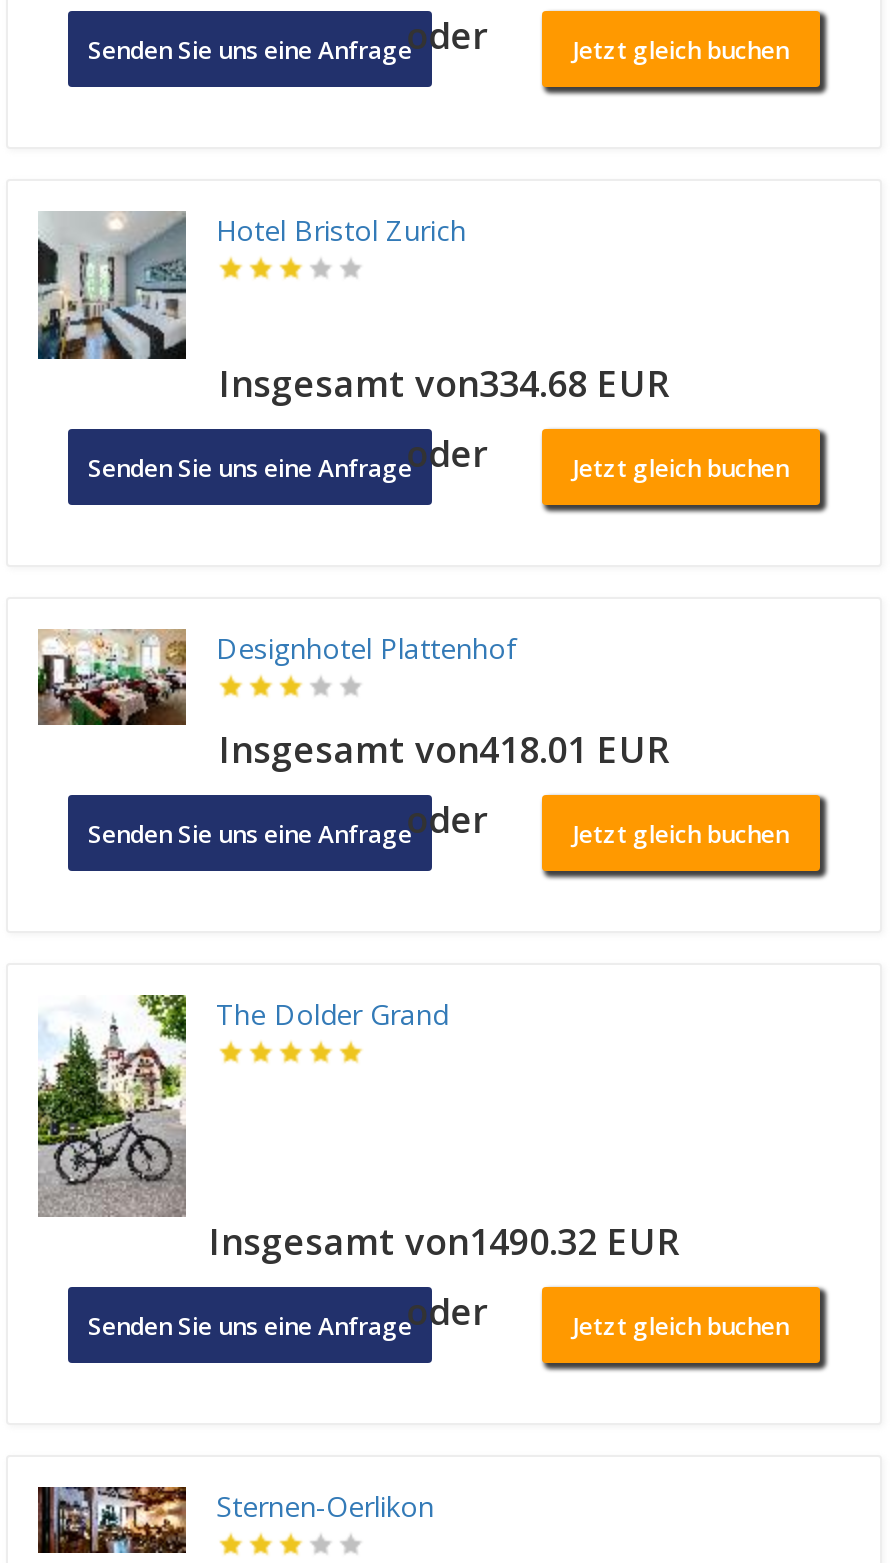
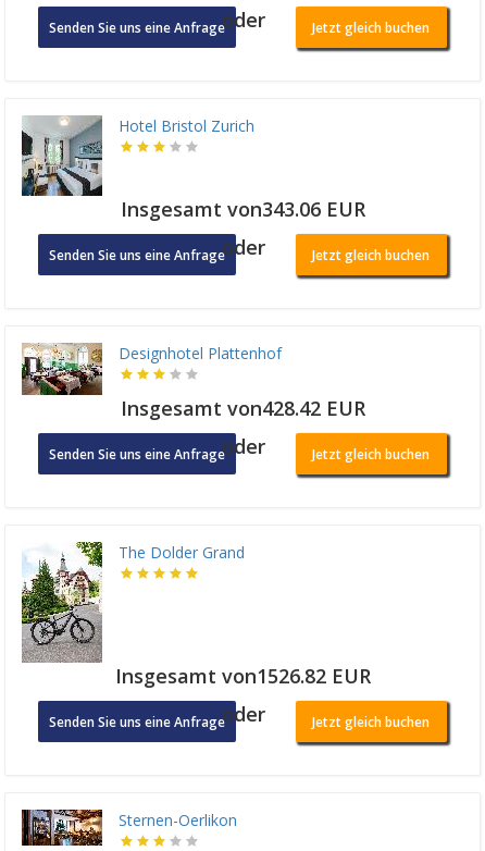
- Insgesamt von334.68 EUR
+ Insgesamt von343.06 EUR

- Insgesamt von418.01 EUR
+ Insgesamt von428.42 EUR

- Insgesamt von1490.32 EUR
+ Insgesamt von1526.82 EUR
